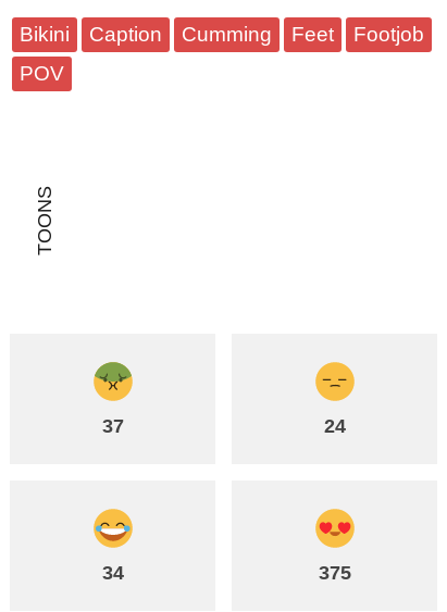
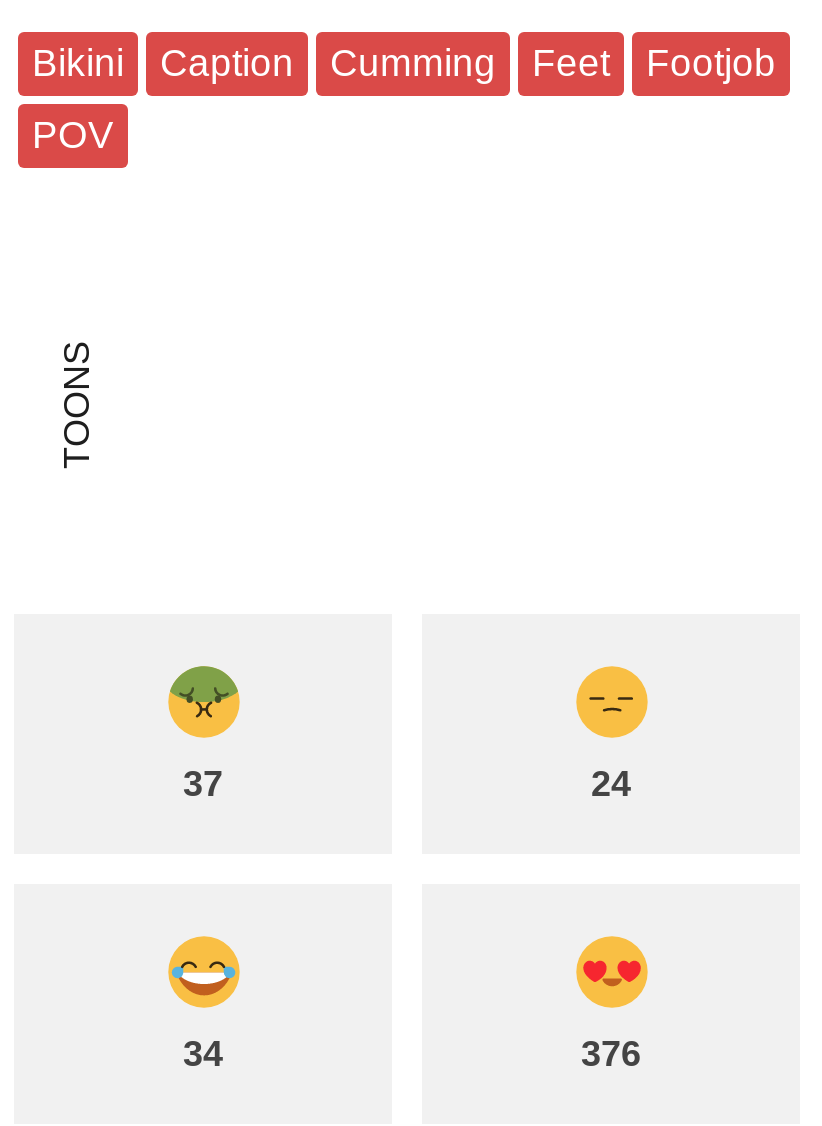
- 375
+ 376
